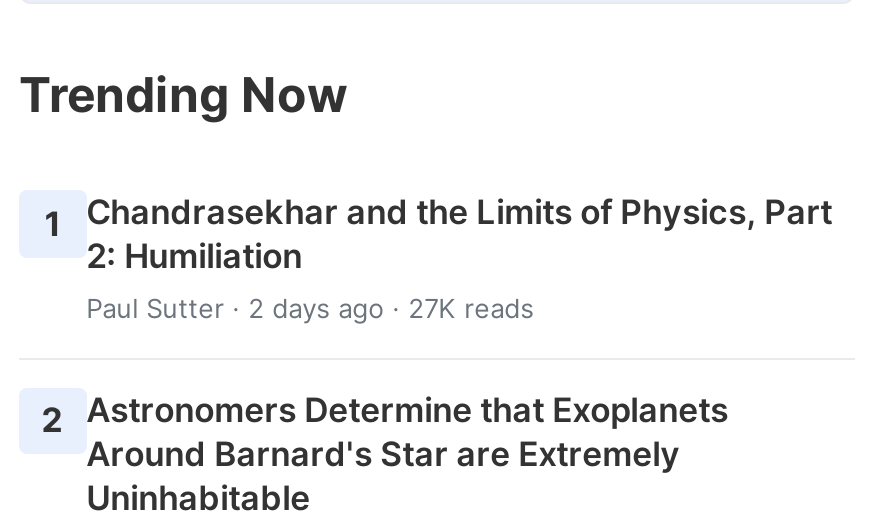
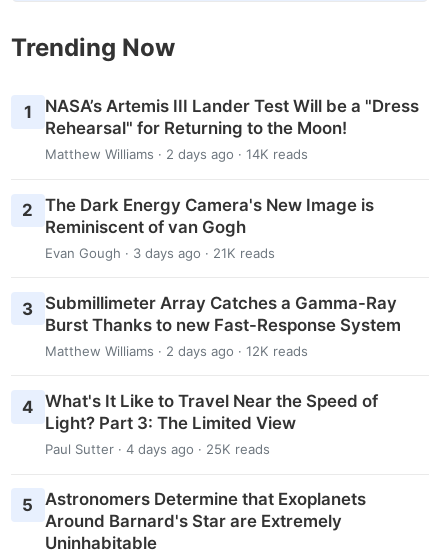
- Chandrasekhar and the Limits of Physics, Part
- 2: Humiliation
- Paul Sutter · 2 days ago · 27K reads
- 2 Astronomers Determine that Exoplanets
+ NASA’s Artemis III Lander Test Will be a "Dress
+ Rehearsal" for Returning to the Moon!
+ Matthew Williams · 2 days ago · 14K reads
+ 2 The Dark Energy Camera's New Image is
+ Reminiscent of van Gogh
+ Evan Gough · 3 days ago · 21K reads
+ 3 Submillimeter Array Catches a Gamma-Ray
+ Burst Thanks to new Fast-Response System
+ Matthew Williams · 2 days ago · 12K reads
+ 4 What's It Like to Travel Near the Speed of
+ Light? Part 3: The Limited View
+ Paul Sutter · 4 days ago · 25K reads
+ 5 Astronomers Determine that Exoplanets
